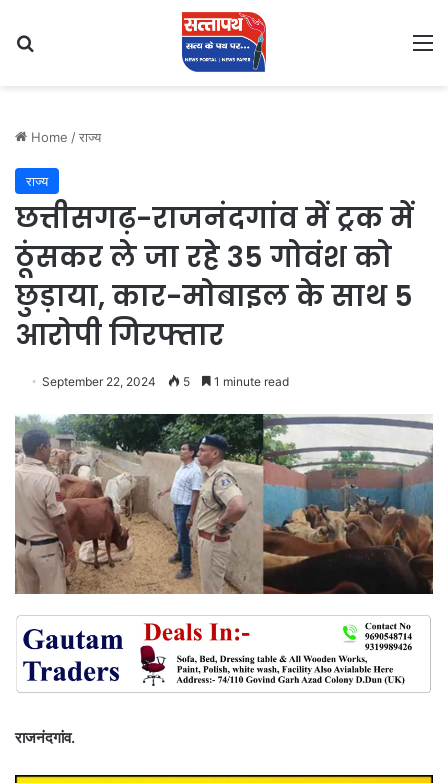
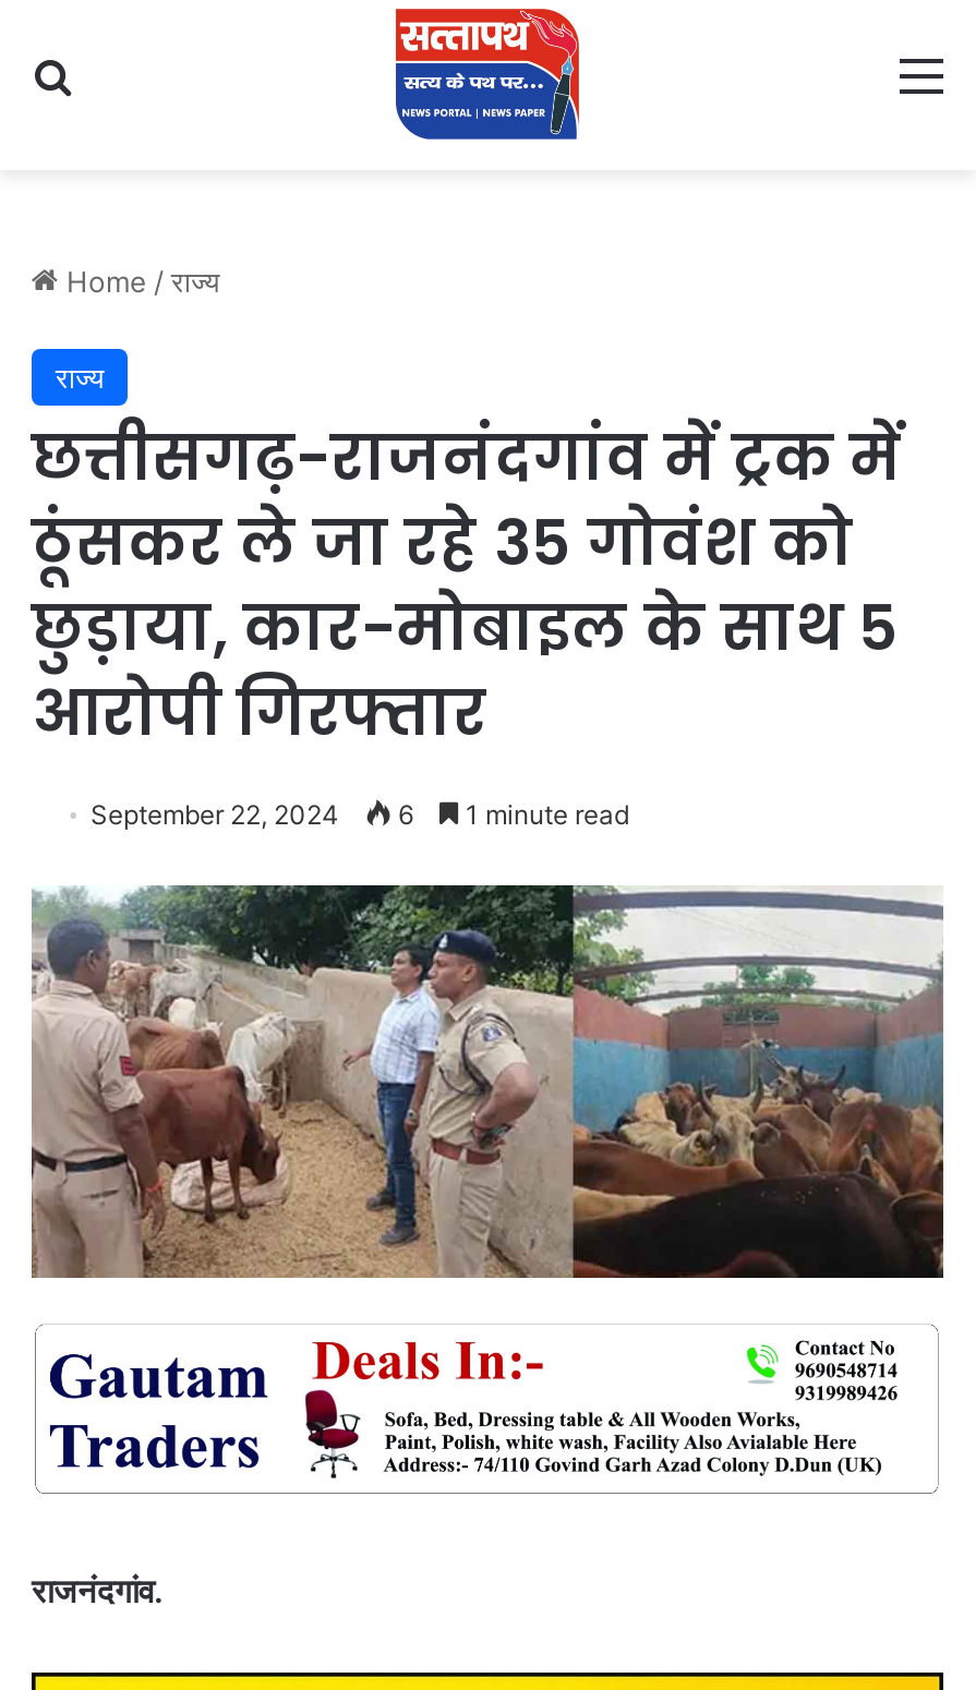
- September 22, 2024 5 1 minute read
+ September 22, 2024 6 1 minute read
